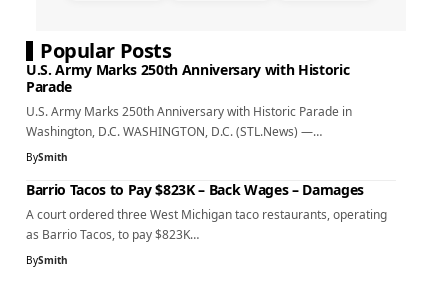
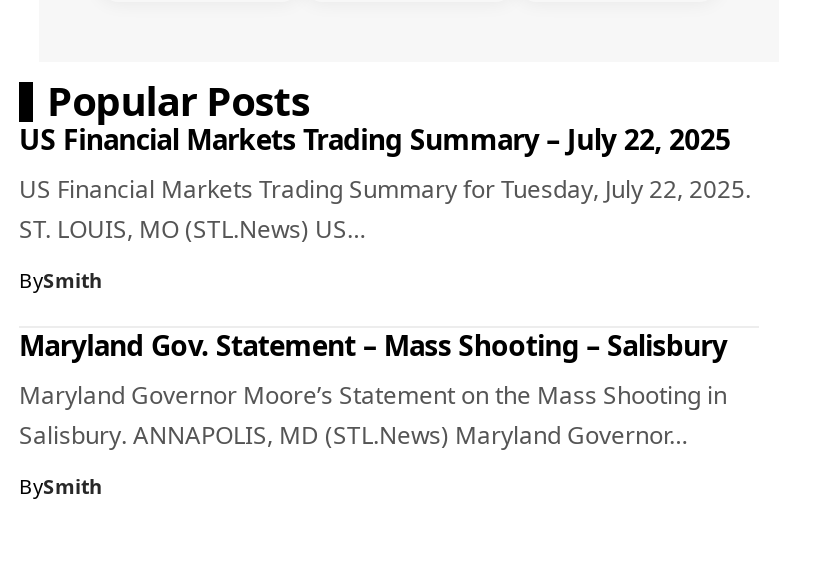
- U.S. Army Marks 250th Anniversary with Historic
- Parade
- U.S. Army Marks 250th Anniversary with Historic Parade in
- Washington, D.C. WASHINGTON, D.C. (STL.News) —…
+ US Financial Markets Trading Summary – July 22, 2025
+ US Financial Markets Trading Summary for Tuesday, July 22, 2025.
+ ST. LOUIS, MO (STL.News) US…

- Barrio Tacos to Pay $823K – Back Wages – Damages
- A court ordered three West Michigan taco restaurants, operating
- as Barrio Tacos, to pay $823K…
+ Maryland Gov. Statement – Mass Shooting – Salisbury
+ Maryland Governor Moore’s Statement on the Mass Shooting in
+ Salisbury. ANNAPOLIS, MD (STL.News) Maryland Governor…
